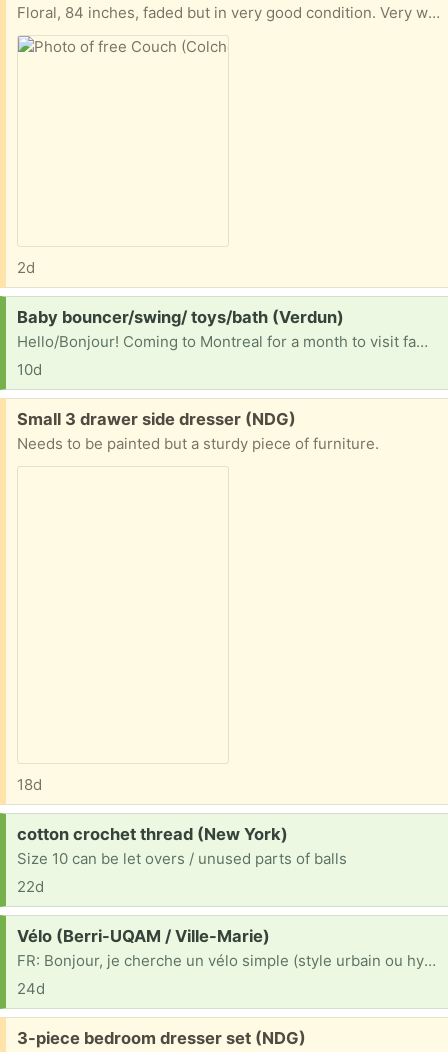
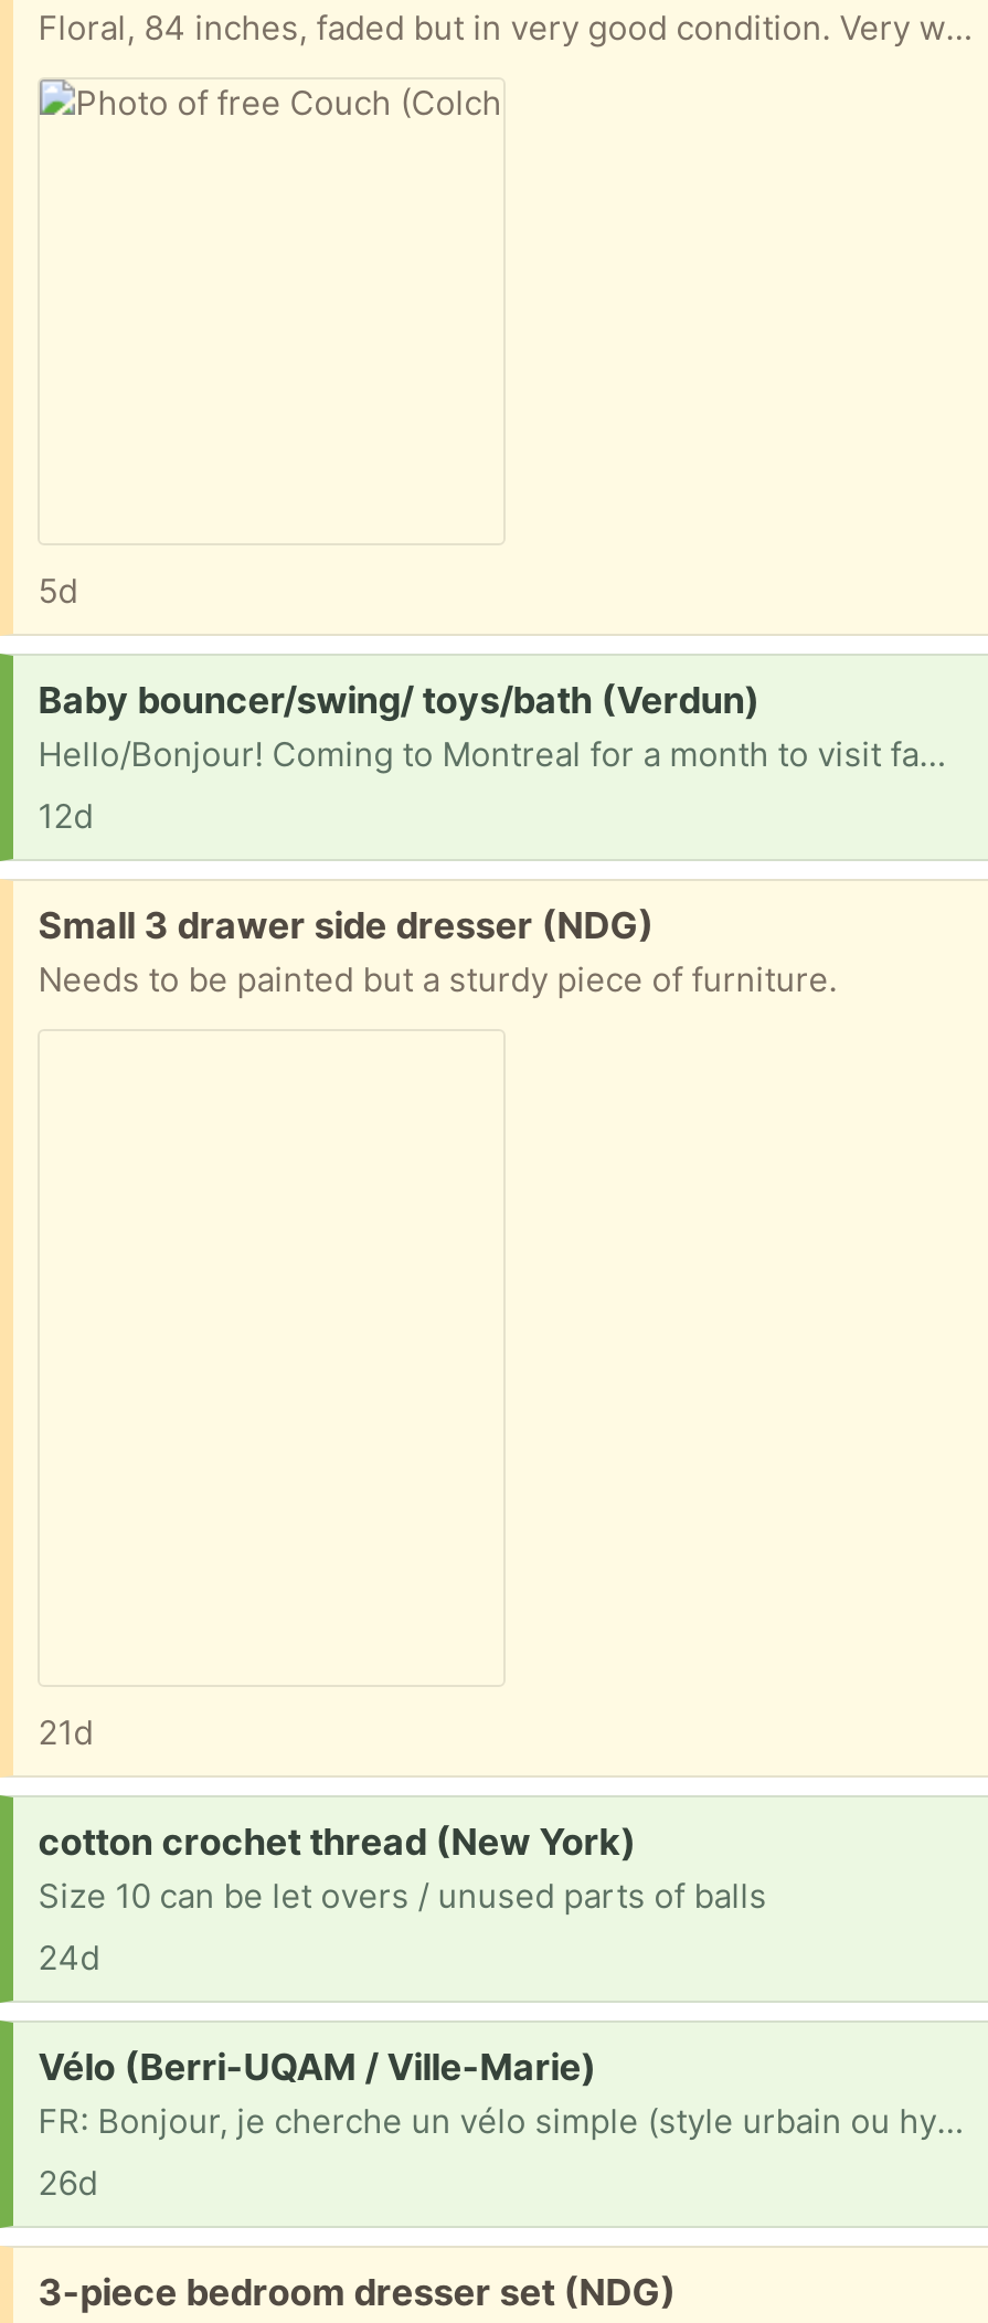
- 2d
+ 5d

- 10d
+ 12d

- 18d
+ 21d

- 22d
+ 24d

- 24d
+ 26d
